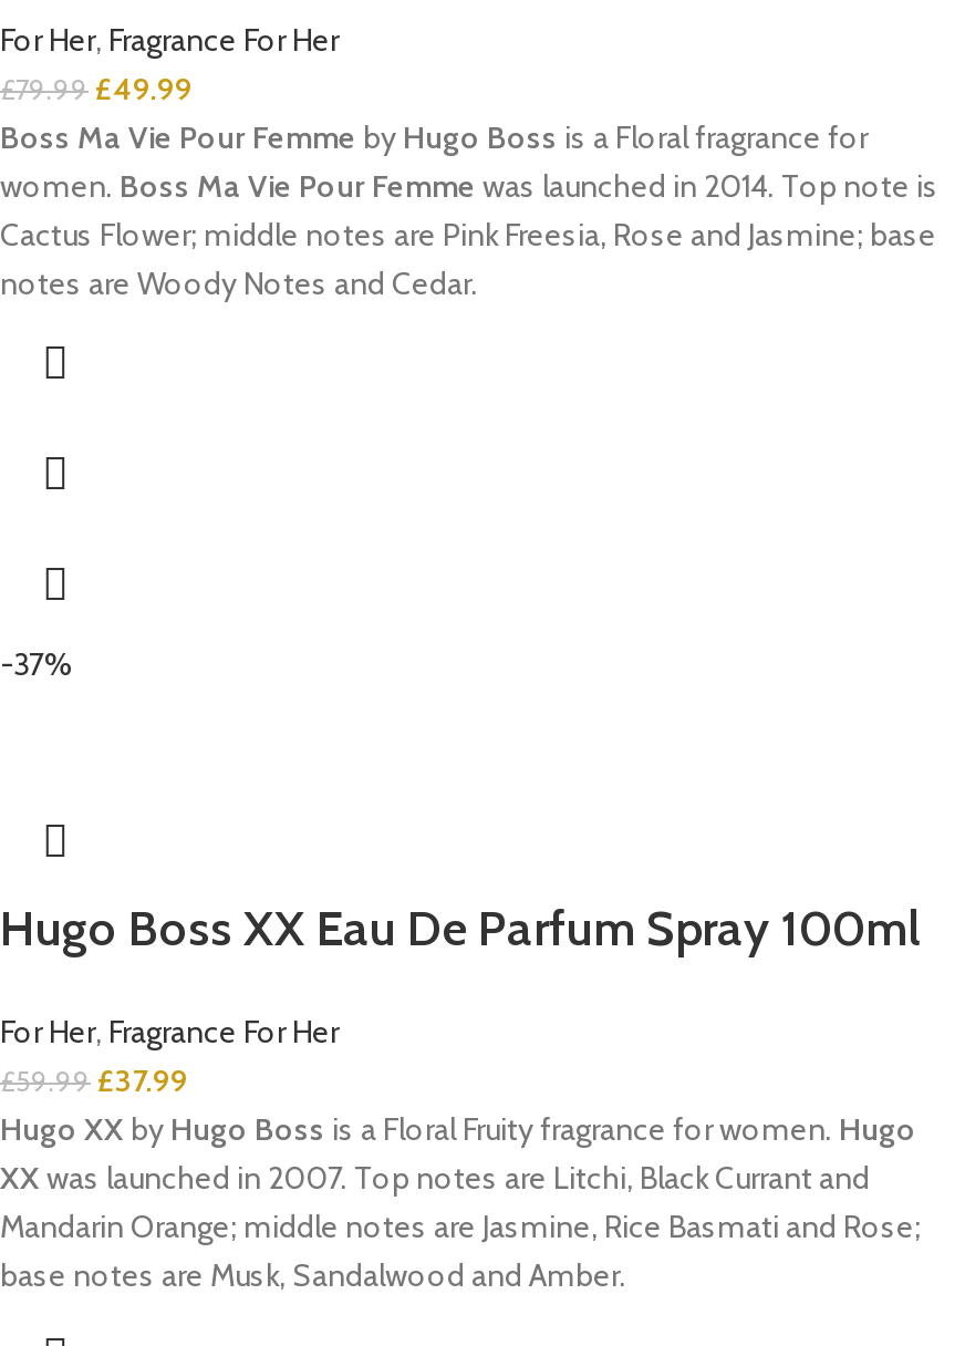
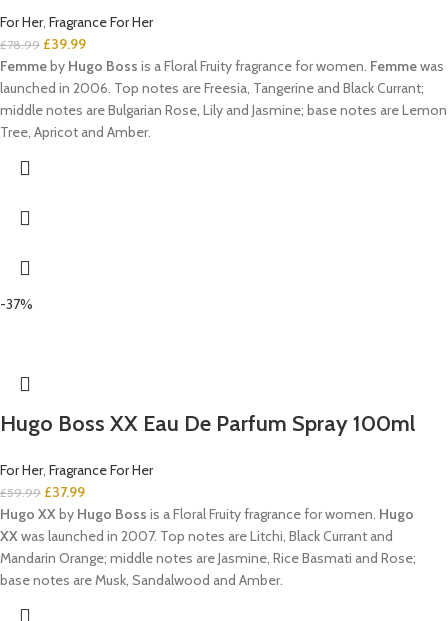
- £79.99 £49.99
- Boss Ma Vie Pour Femme by Hugo Boss is a Floral fragrance for
- women. Boss Ma Vie Pour Femme was launched in 2014. Top note is
- Cactus Flower; middle notes are Pink Freesia, Rose and Jasmine; base
- notes are Woody Notes and Cedar.
+ £78.99 £39.99
+ Femme by Hugo Boss is a Floral Fruity fragrance for women. Femmewas
+ launched in 2006. Top notes are Freesia, Tangerine and Black Currant;
+ middle notes are Bulgarian Rose, Lily and Jasmine; base notes are Lemon
+ Tree, Apricot and Amber.
